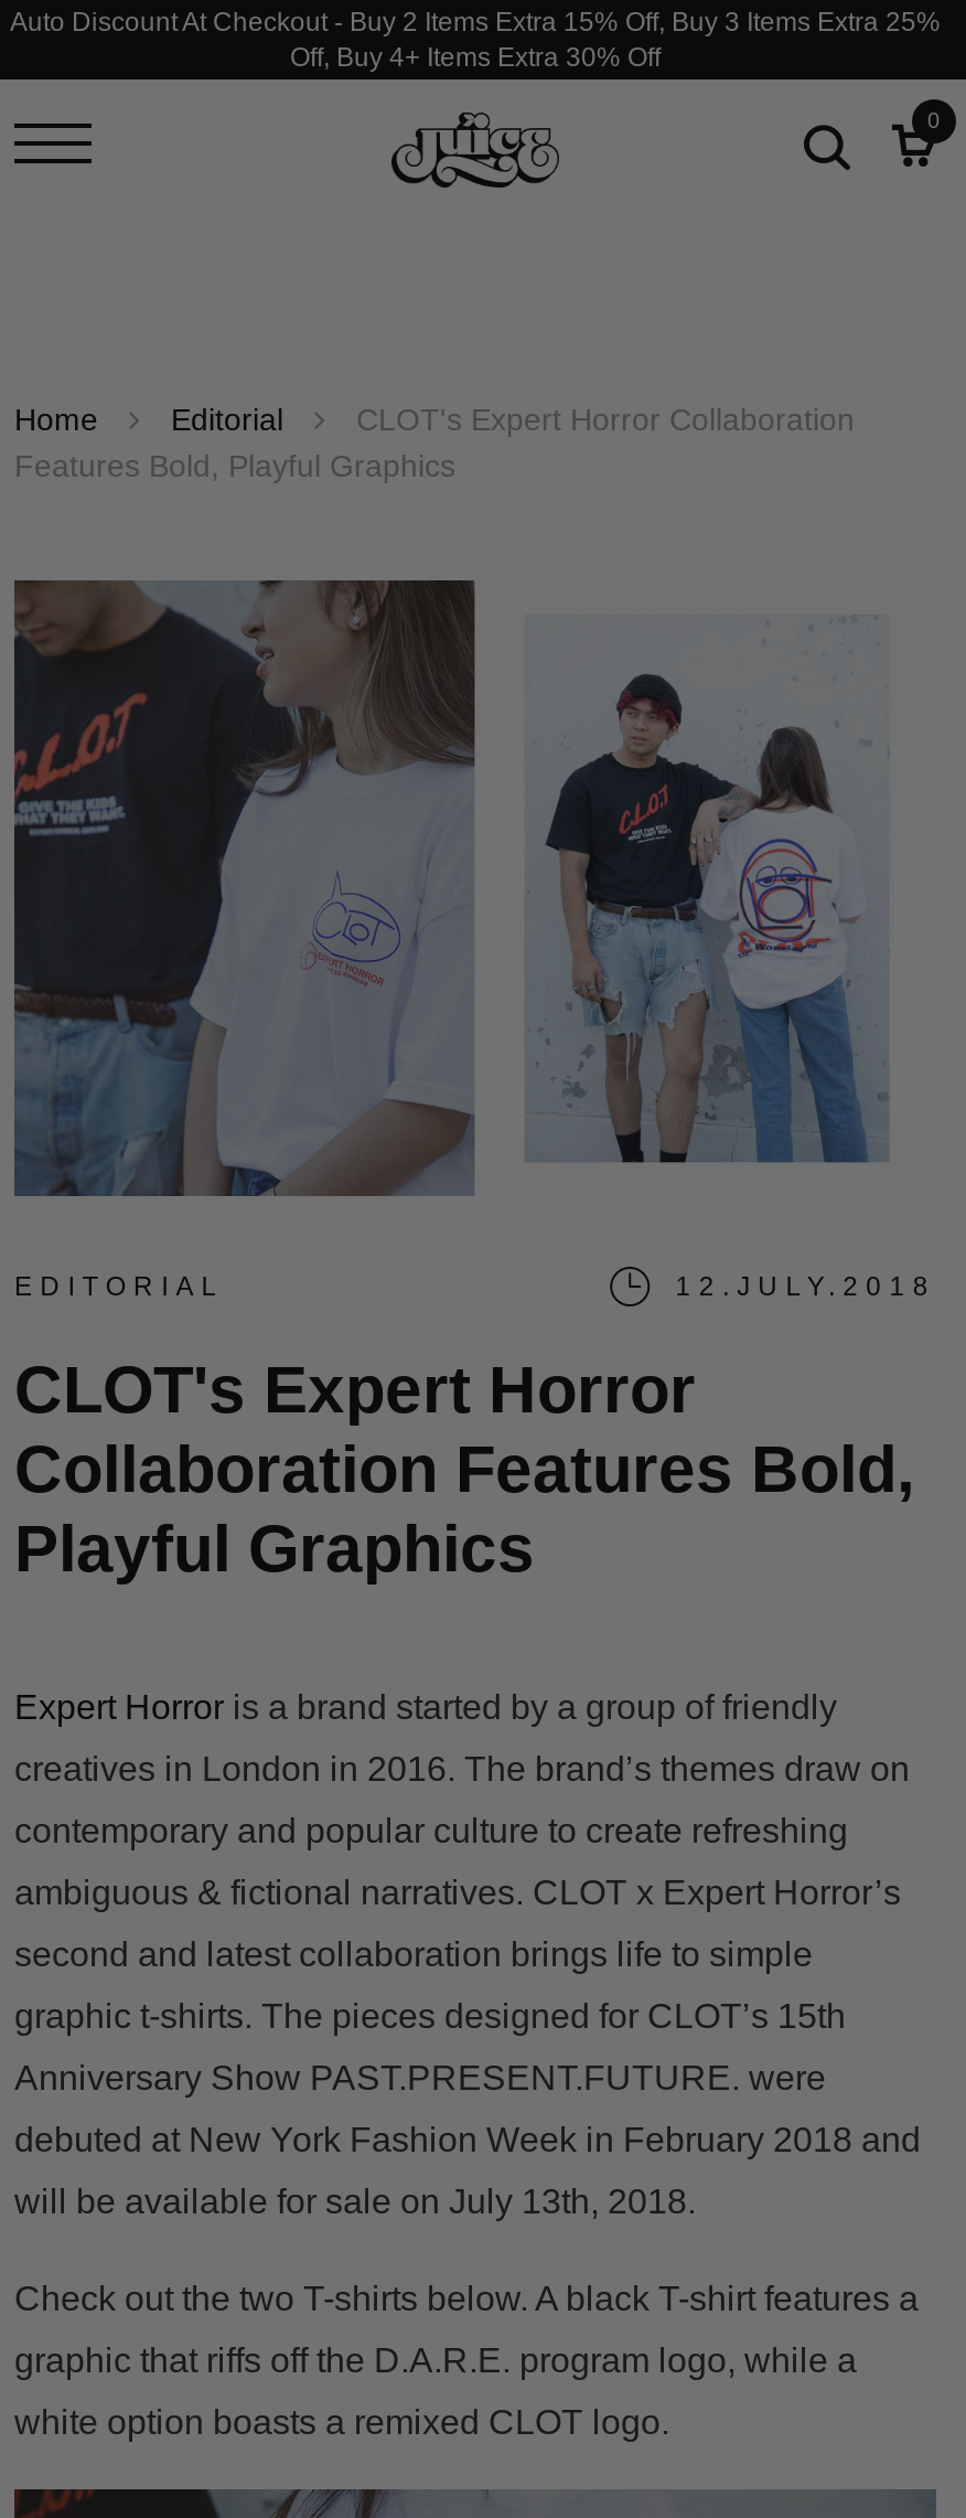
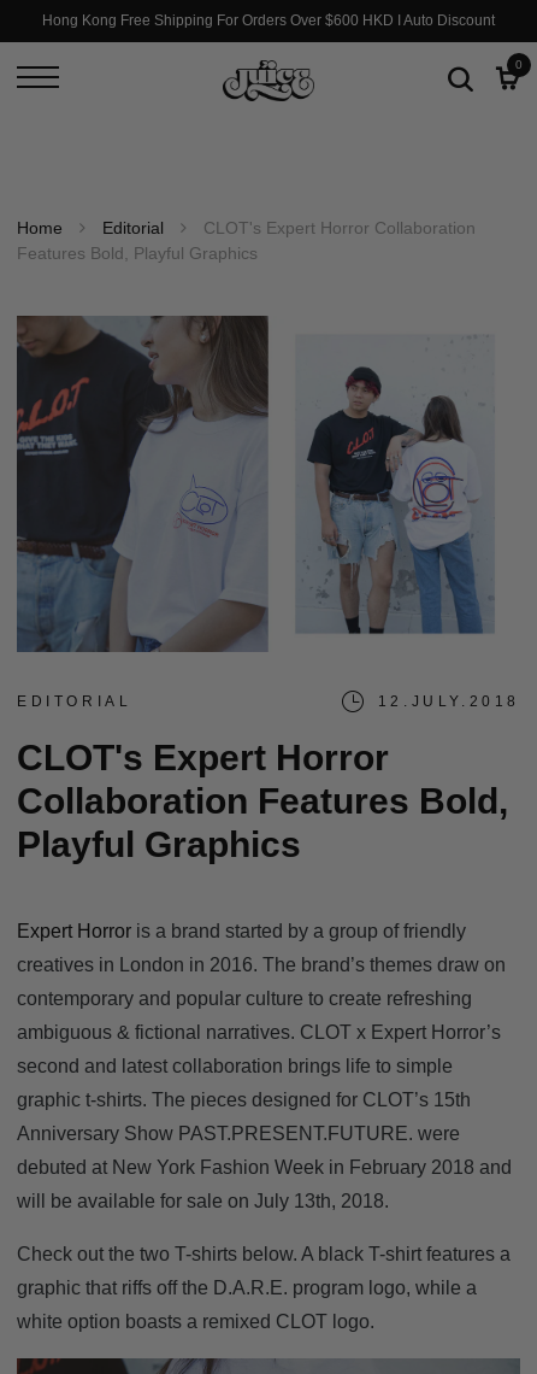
- Auto Discount At Checkout - Buy 2 Items Extra 15% Off, Buy 3 Items Extra 25%
- Off, Buy 4+ Items Extra 30% Off
+ Hong Kong Free Shipping For Orders Over $600 HKD I Auto Discount
